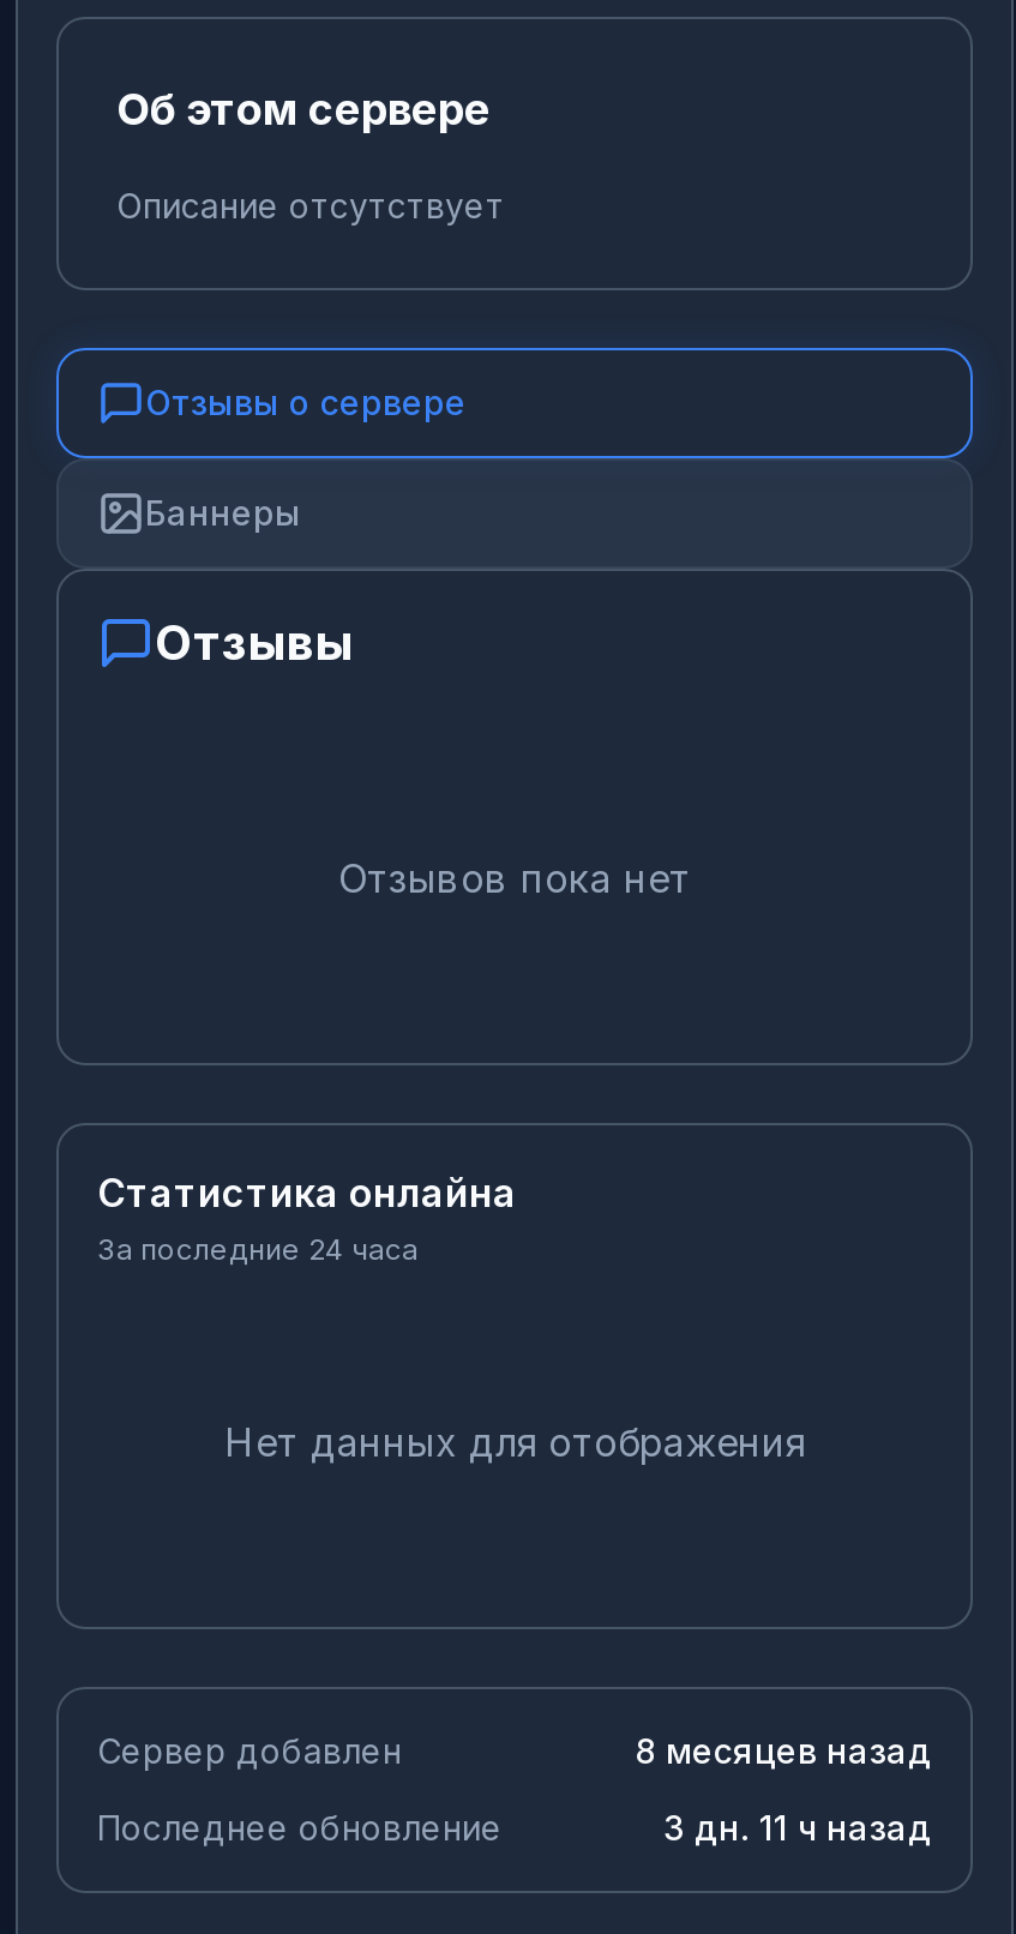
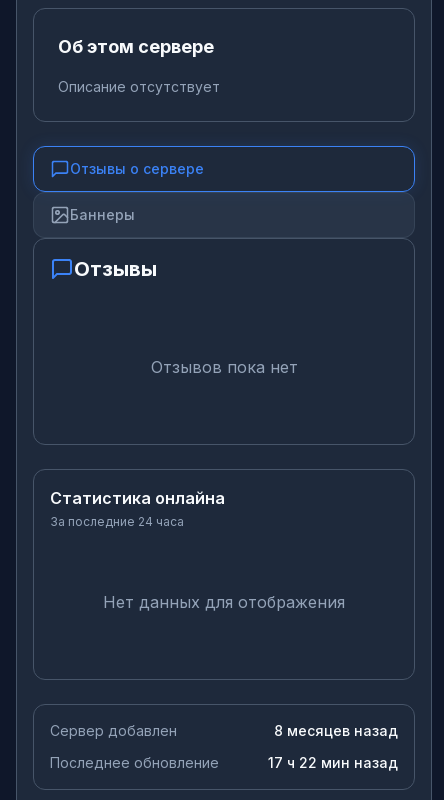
- 3 дн. 11 ч назад
+ 17 ч 22 мин назад
